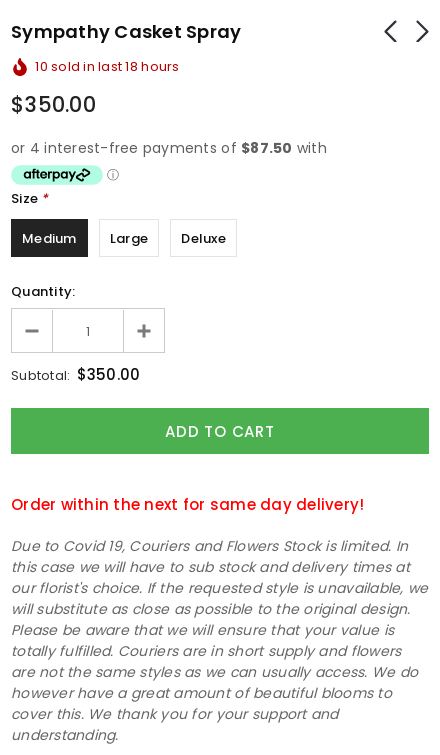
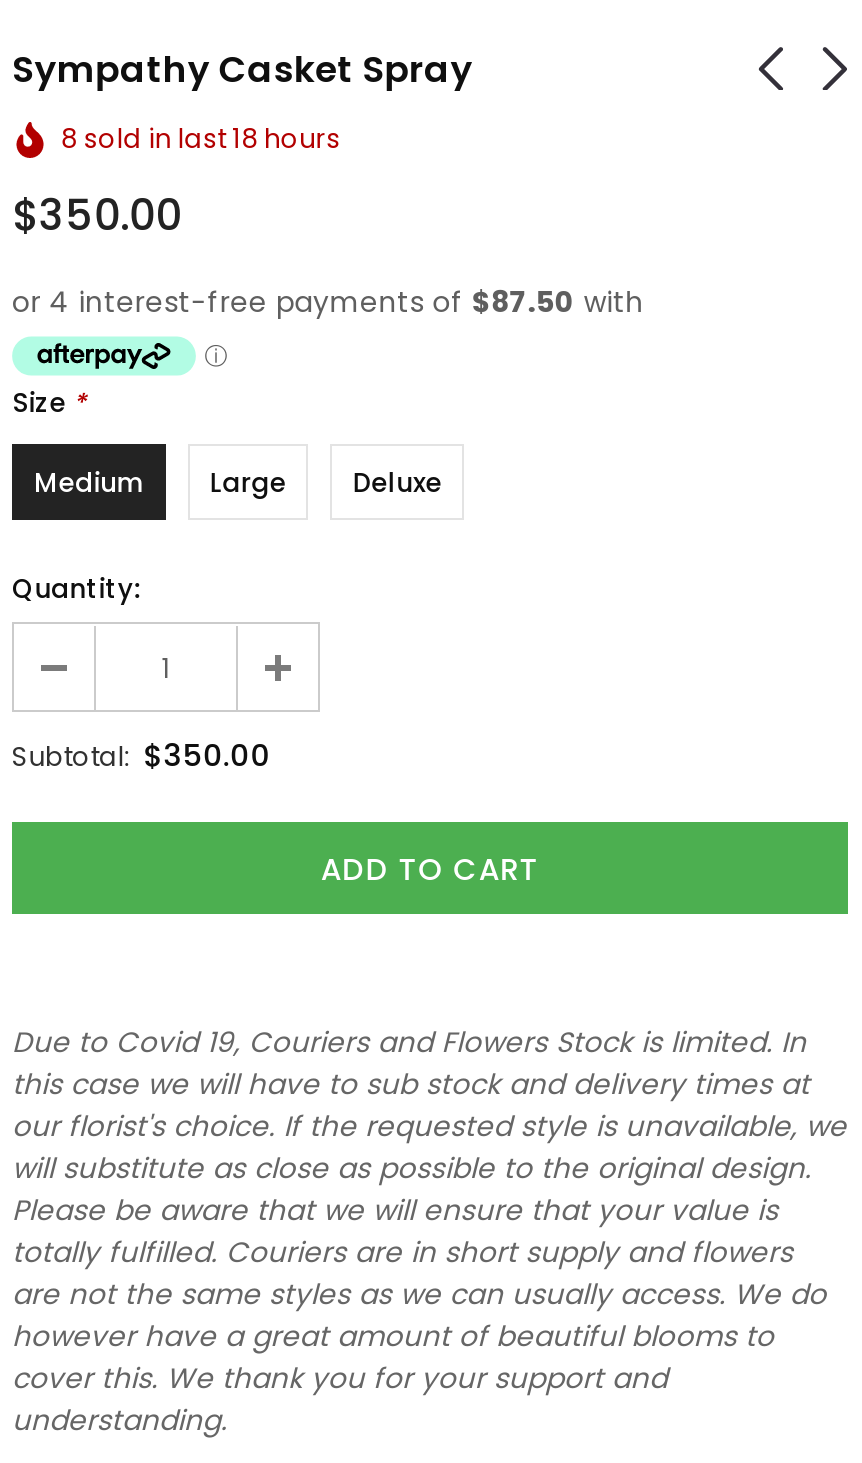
- 10 sold in last 18 hours
+ 8 sold in last 18 hours

- Order within the next for same day delivery!
